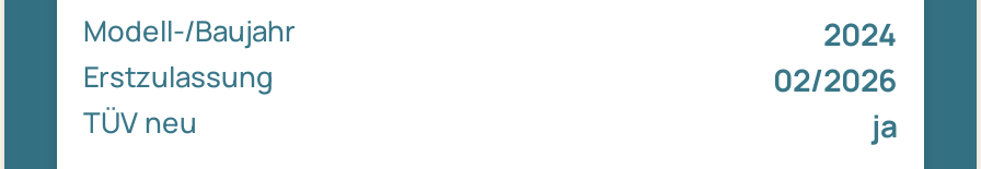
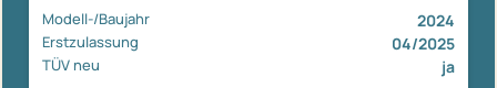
- 02/2026
+ 04/2025
